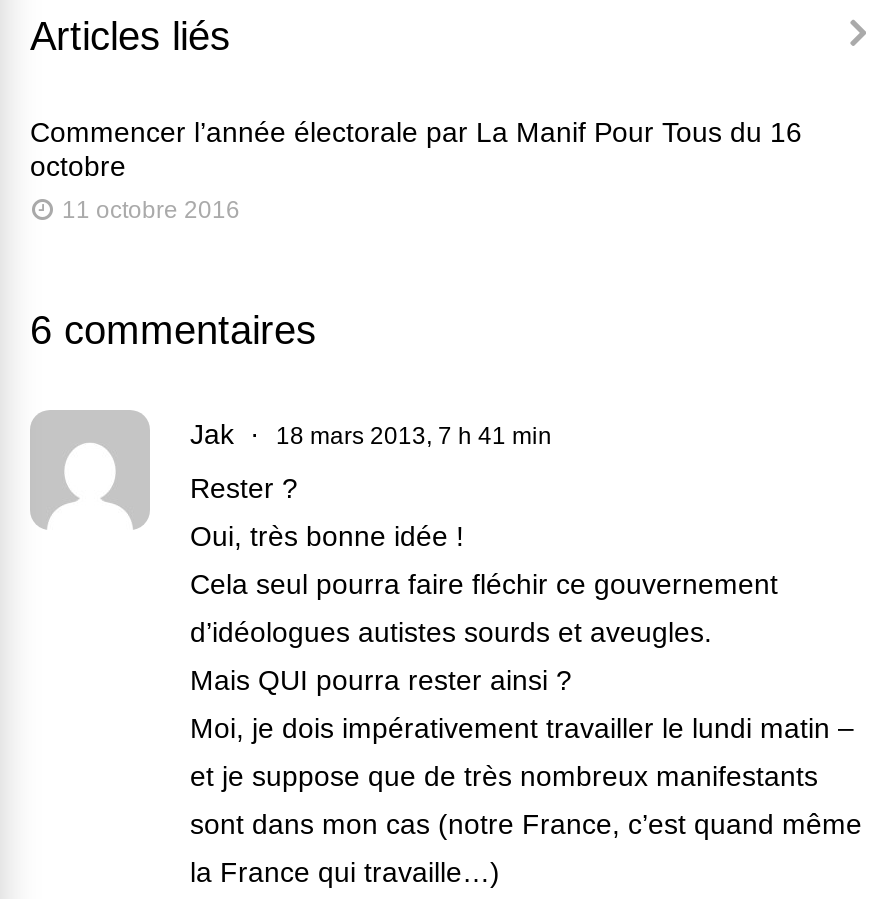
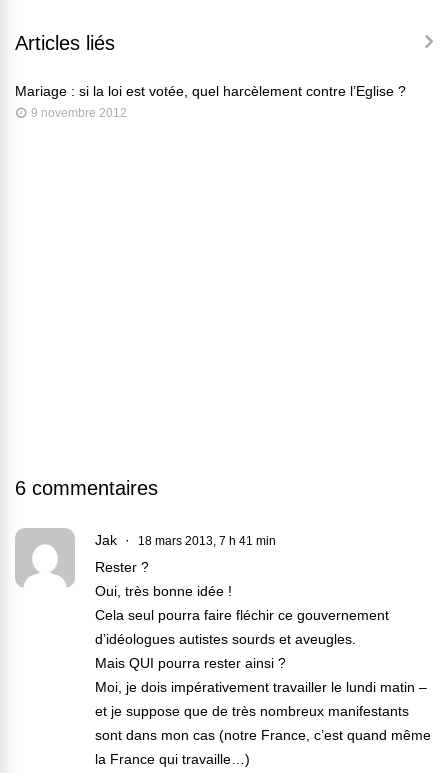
- Commencer l’année électorale par La Manif Pour Tous du 16
- octobre
- 11 octobre 2016
+ Mariage : si la loi est votée, quel harcèlement contre l’Eglise ?
+ 9 novembre 2012
